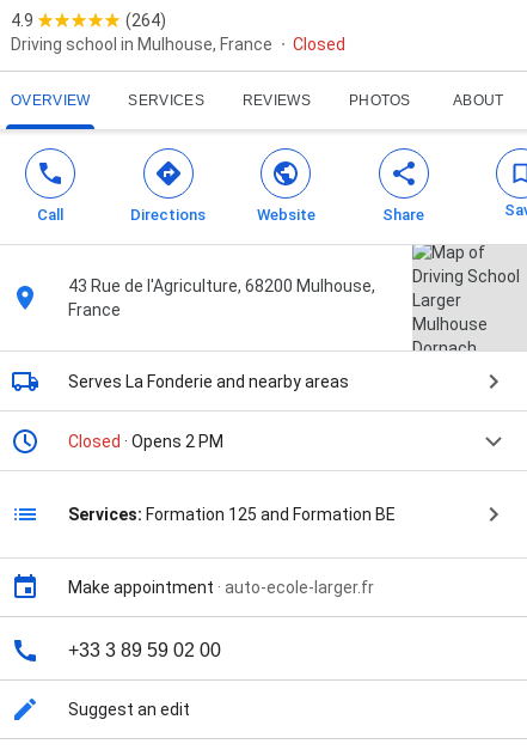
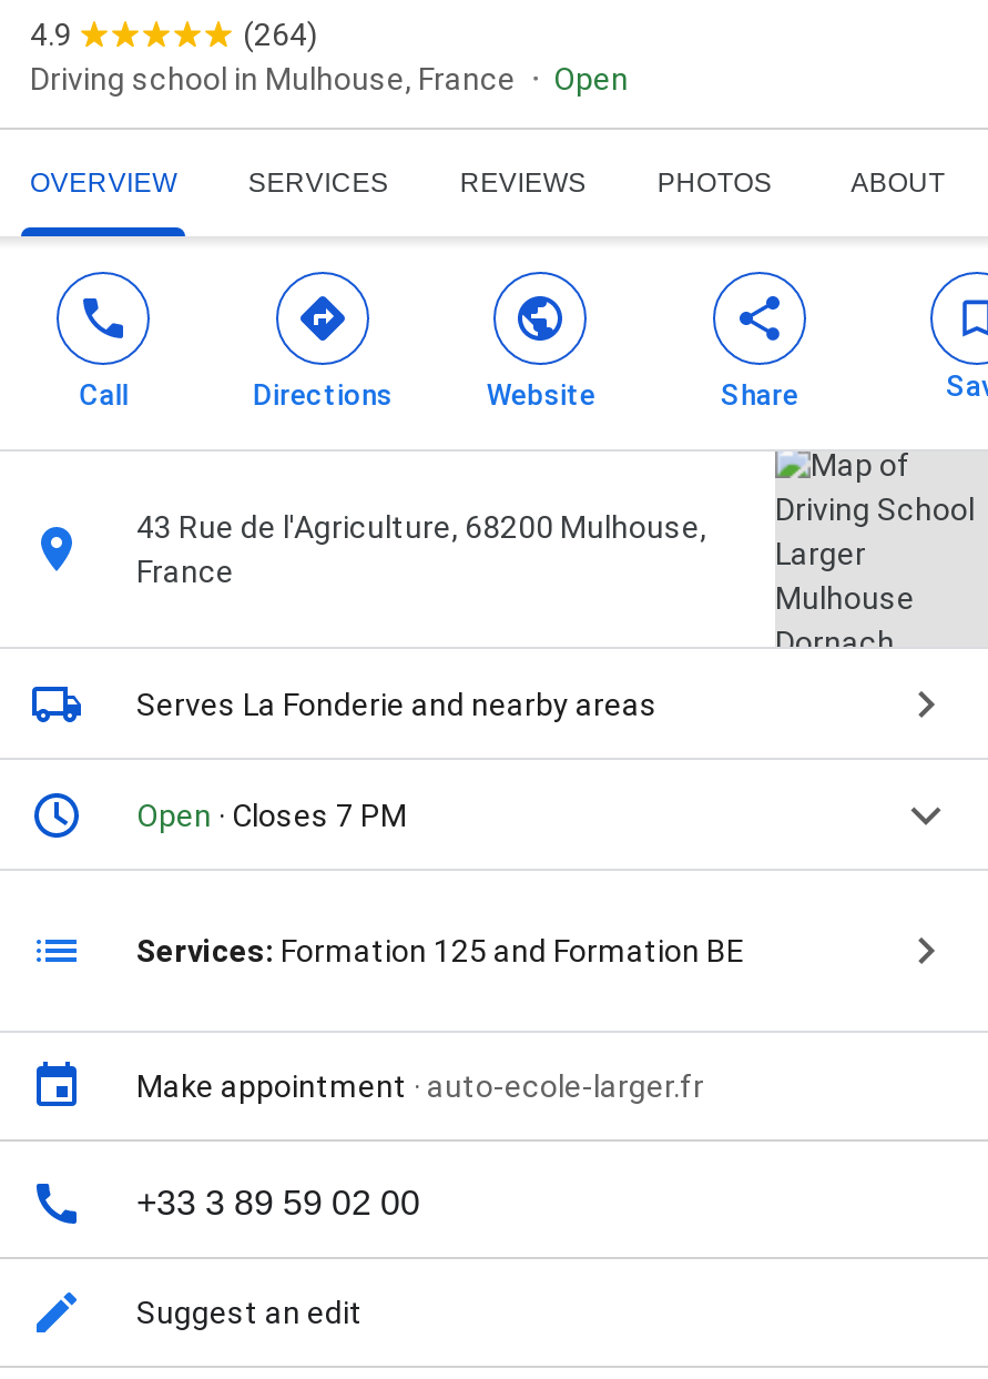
- Closed
+ Open

- Closed · Opens 2 PM
+ Open · Closes 7 PM
